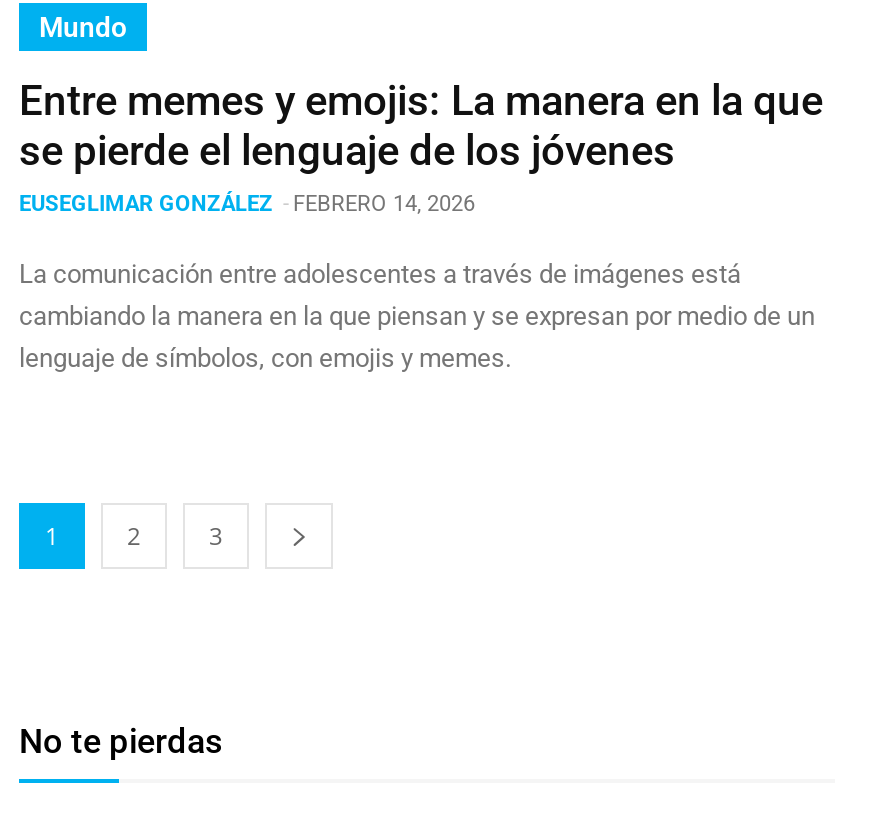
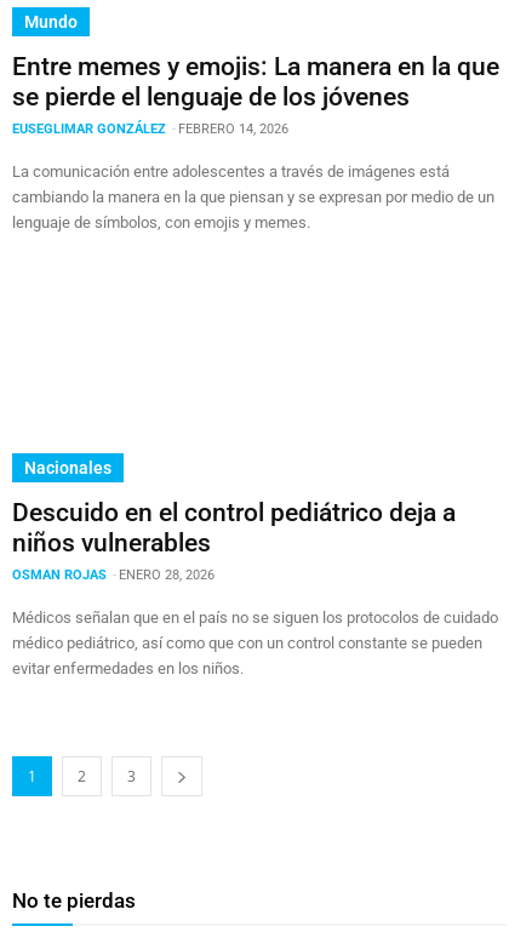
+ Nacionales
+ Descuido en el control pediátrico deja a
+ niños vulnerables
+ OSMAN ROJAS - ENERO 28, 2026
+ Médicos señalan que en el país no se siguen los protocolos de cuidado
+ médico pediátrico, así como que con un control constante se pueden
+ evitar enfermedades en los niños.
